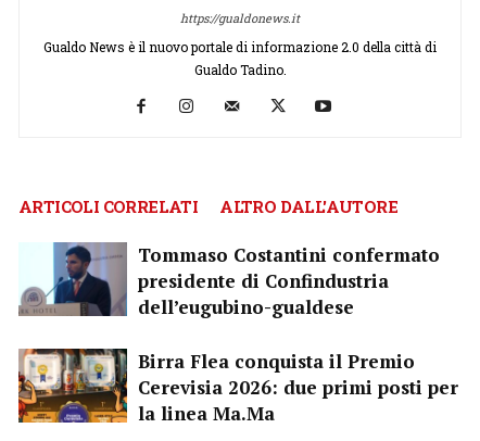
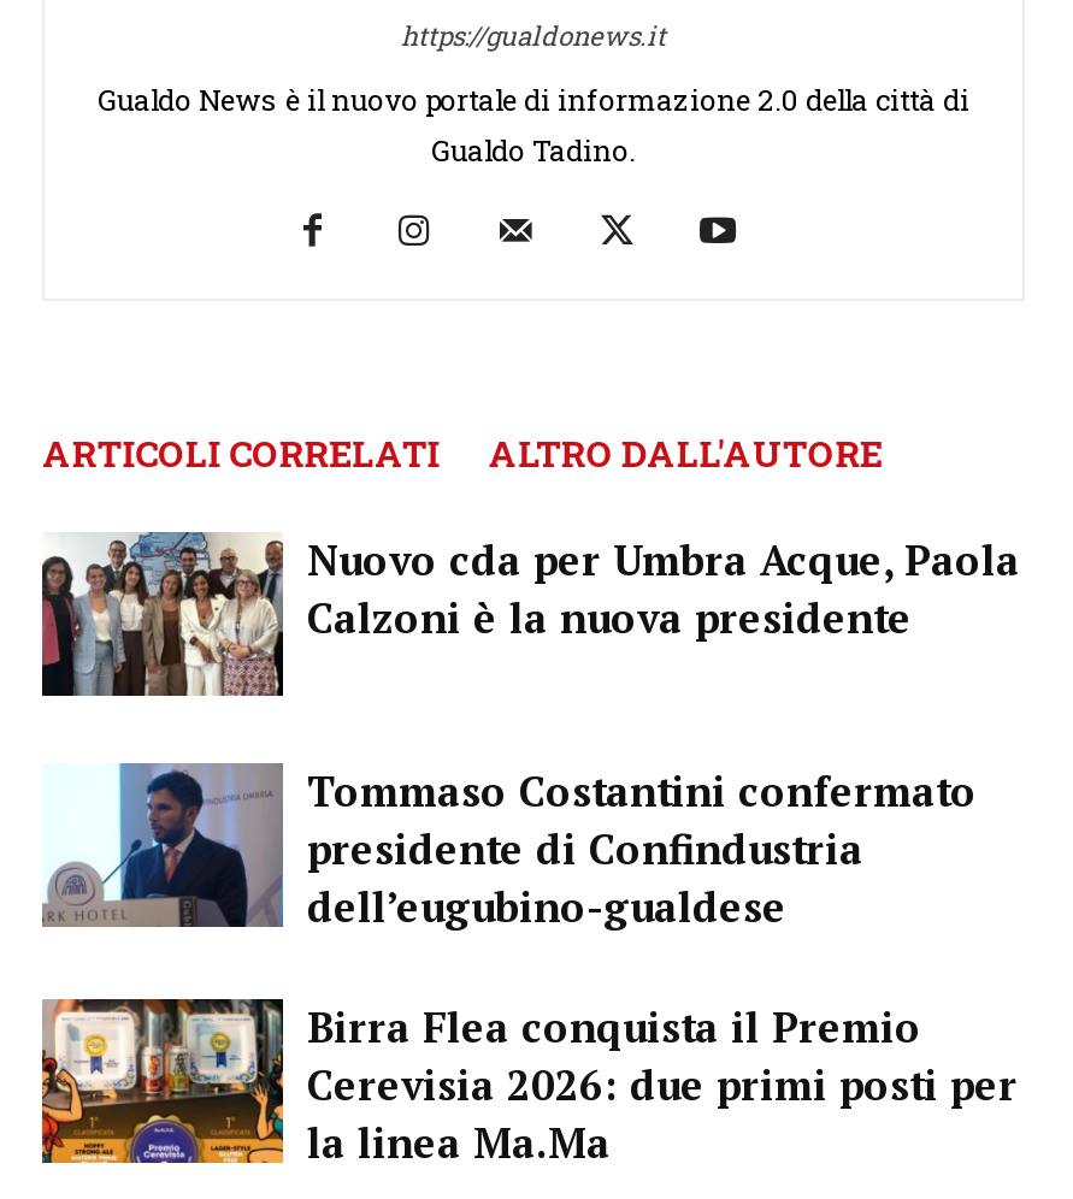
+ [image]
+ Nuovo cda per Umbra Acque, Paola
+ Calzoni è la nuova presidente
